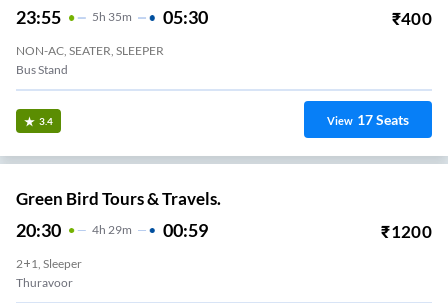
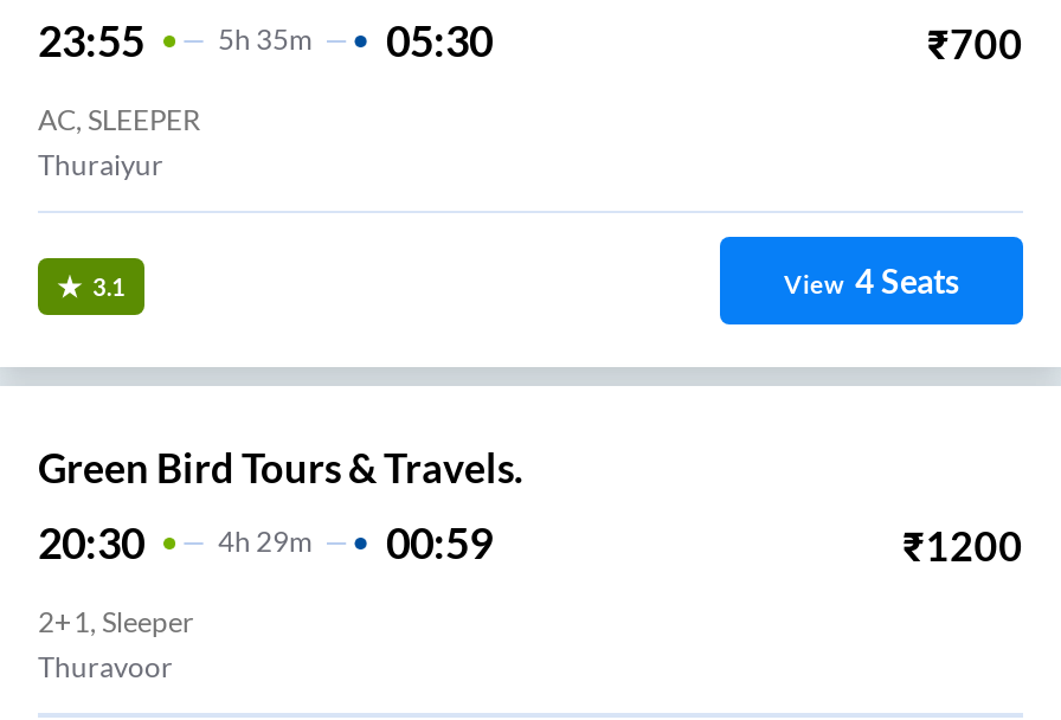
- ₹400
+ ₹700

- NON-AC, SEATER, SLEEPER
- Bus Stand
+ AC, SLEEPER
+ Thuraiyur

- 3.4
- View 17 Seats
+ 3.1
+ View 4 Seats
